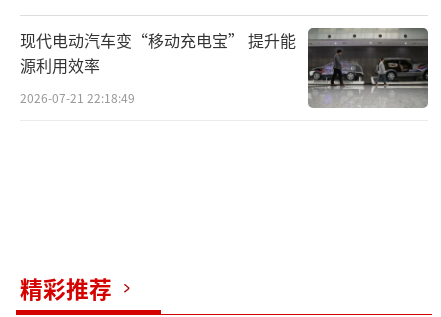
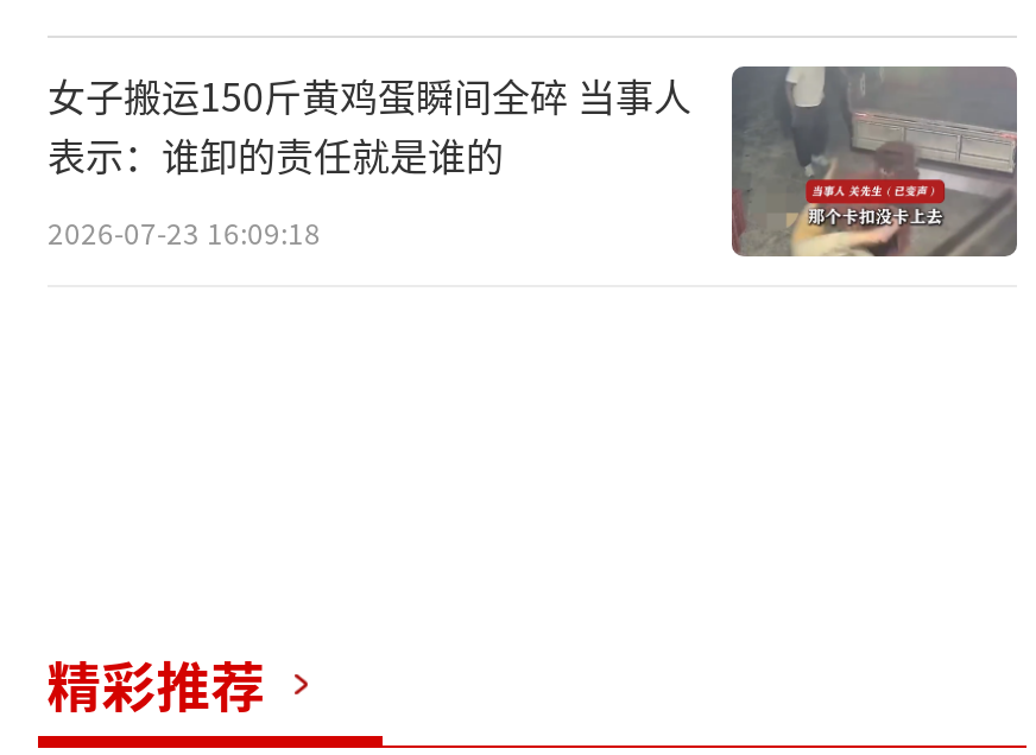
- [image]
- 现代电动汽车变“移动充电宝” 提升能
- 源利用效率
+ [image]
+ 女子搬运150斤黄鸡蛋瞬间全碎 当事人
+ 表示：谁卸的责任就是谁的

- 2026-07-21 22:18:49
+ 2026-07-23 16:09:18
